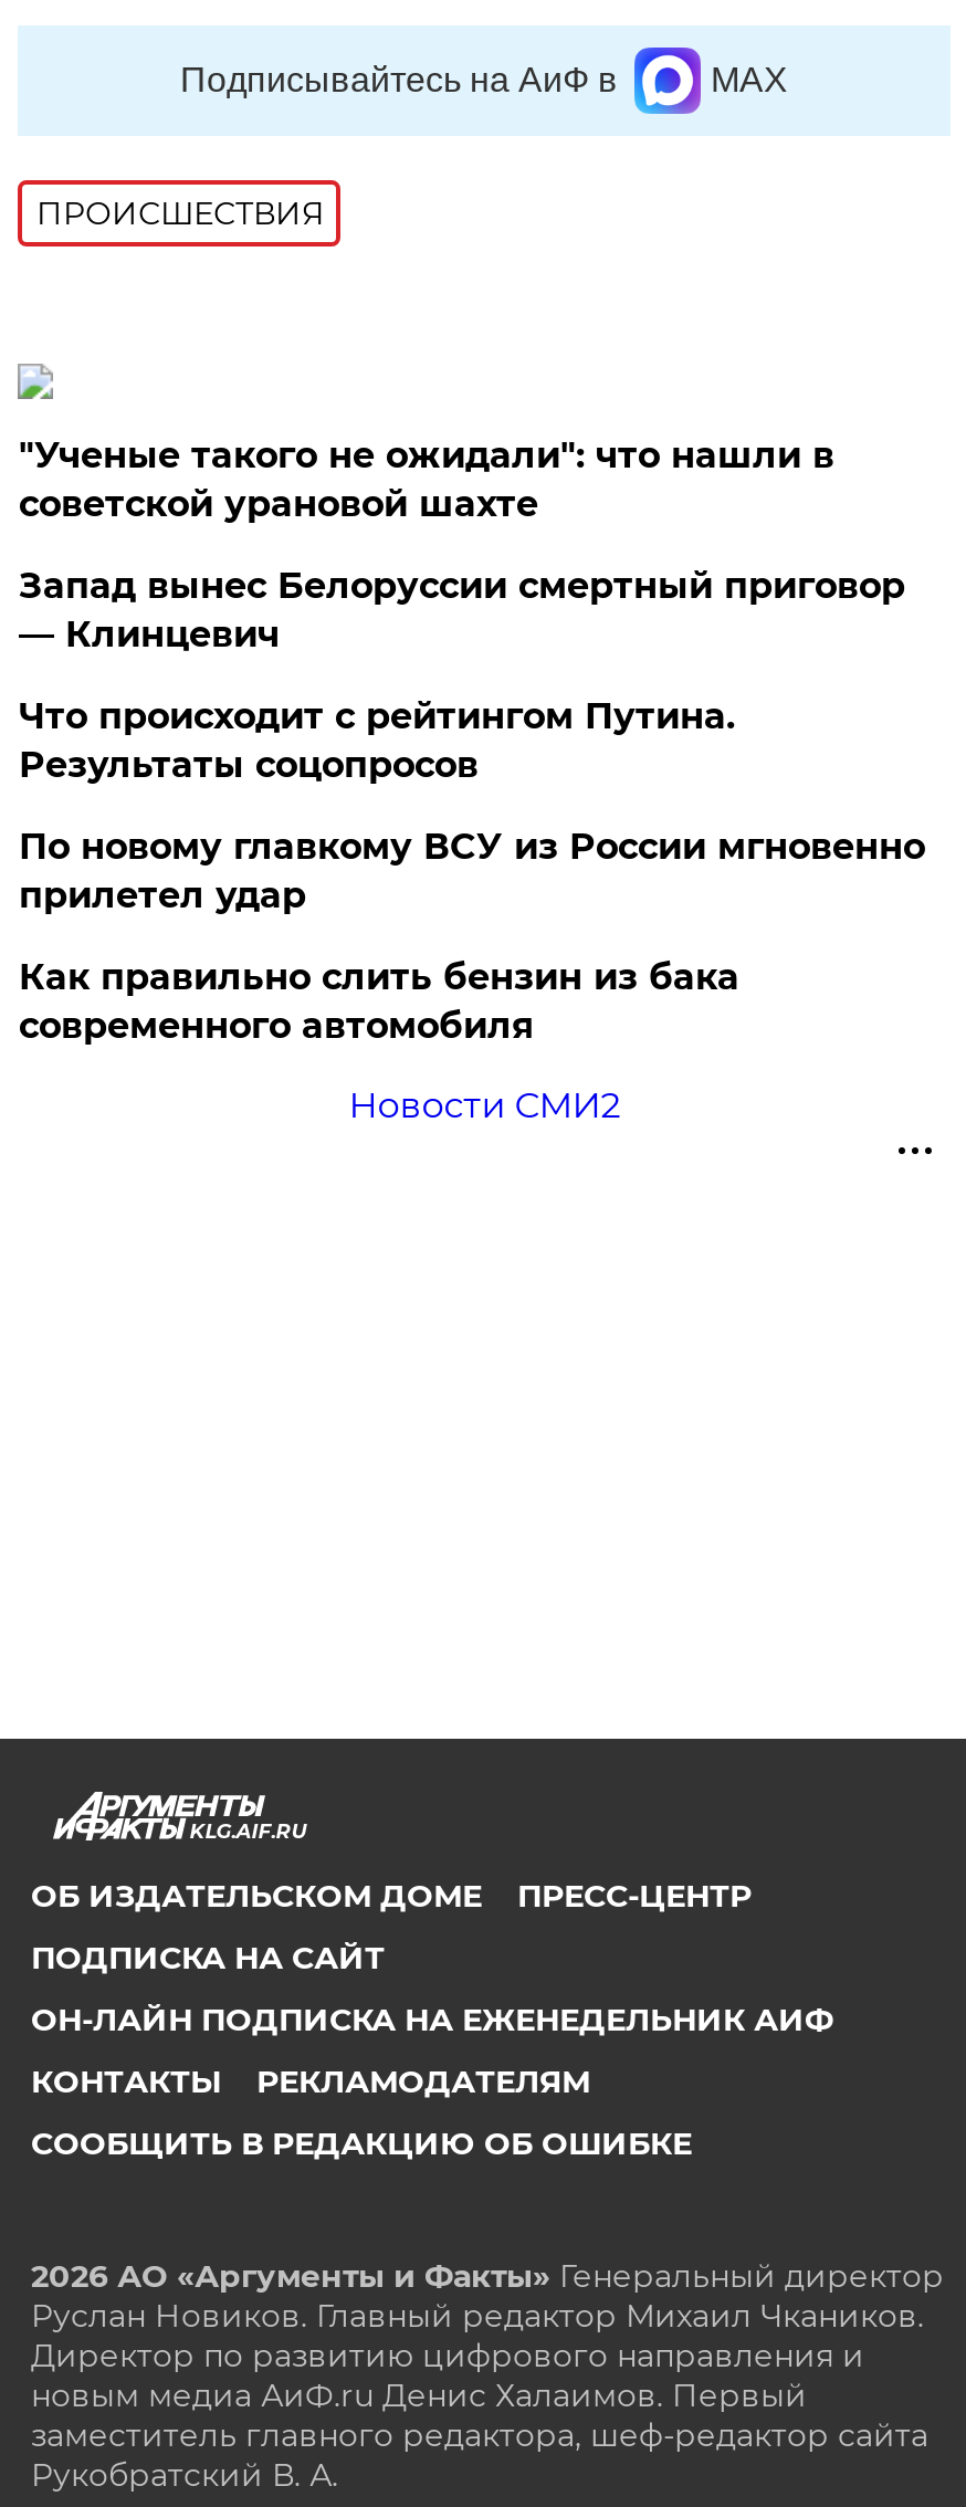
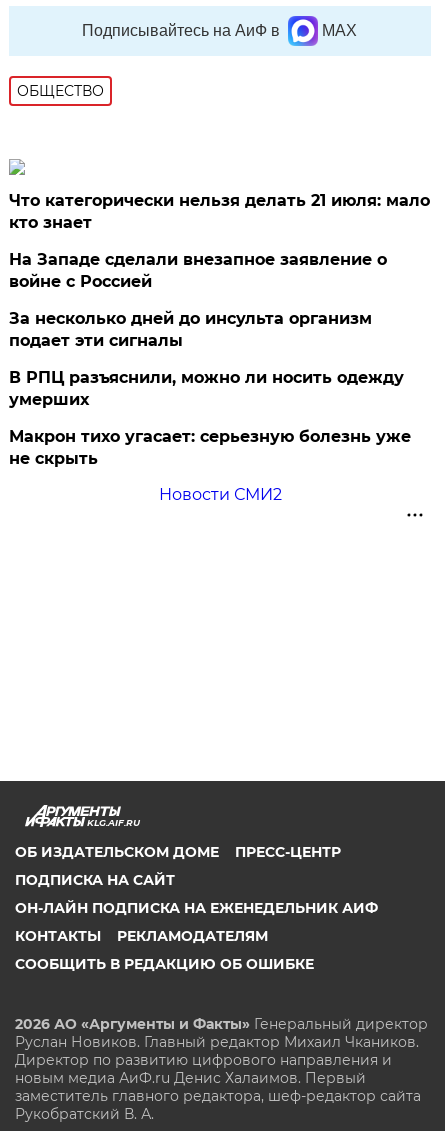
- ПРОИСШЕСТВИЯ
+ ОБЩЕСТВО

- "Ученые такого не ожидали": что нашли в
- советской урановой шахте
+ Что категорически нельзя делать 21 июля: мало
+ кто знает

- Запад вынес Белоруссии смертный приговор
- — Клинцевич
+ На Западе сделали внезапное заявление о
+ войне с Россией

- Что происходит с рейтингом Путина.
- Результаты соцопросов
+ За несколько дней до инсульта организм
+ подает эти сигналы

- По новому главкому ВСУ из России мгновенно
- прилетел удар
+ В РПЦ разъяснили, можно ли носить одежду
+ умерших

- Как правильно слить бензин из бака
- современного автомобиля
+ Макрон тихо угасает: серьезную болезнь уже
+ не скрыть
